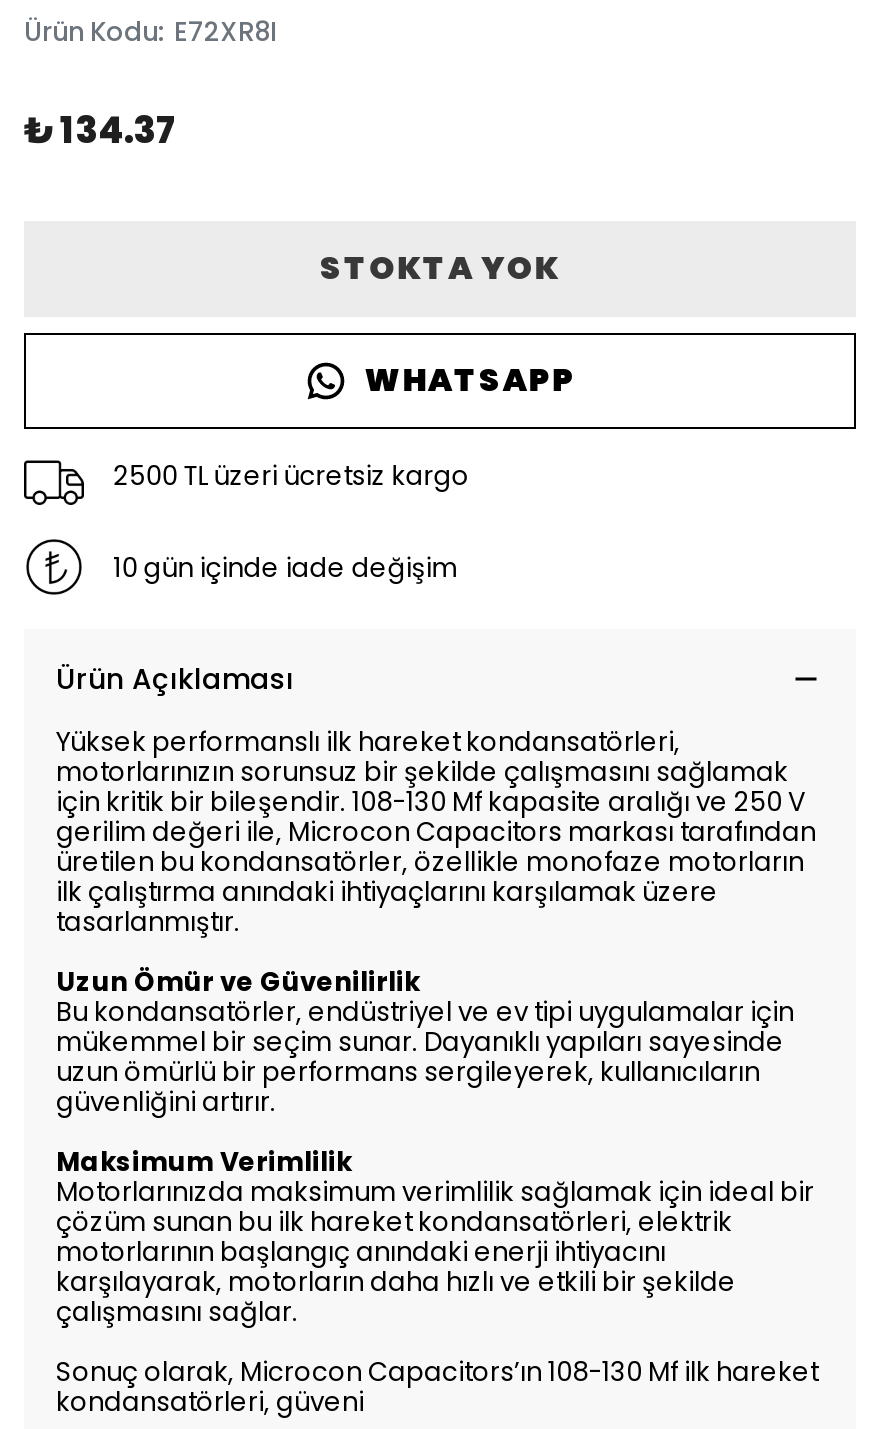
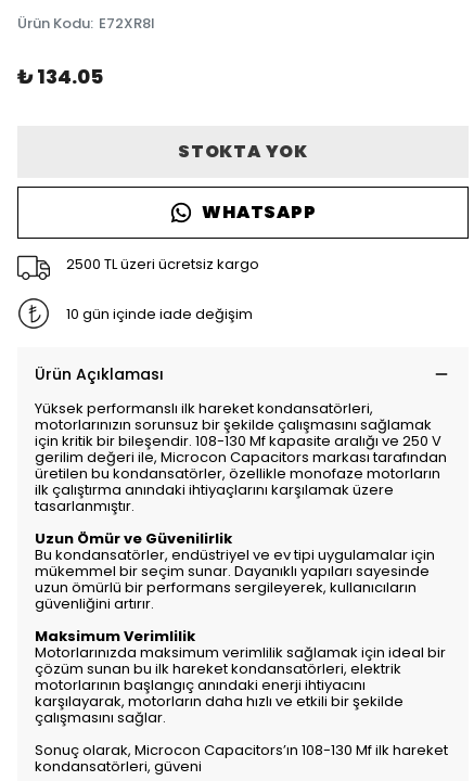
- ₺ 134.37
+ ₺ 134.05
